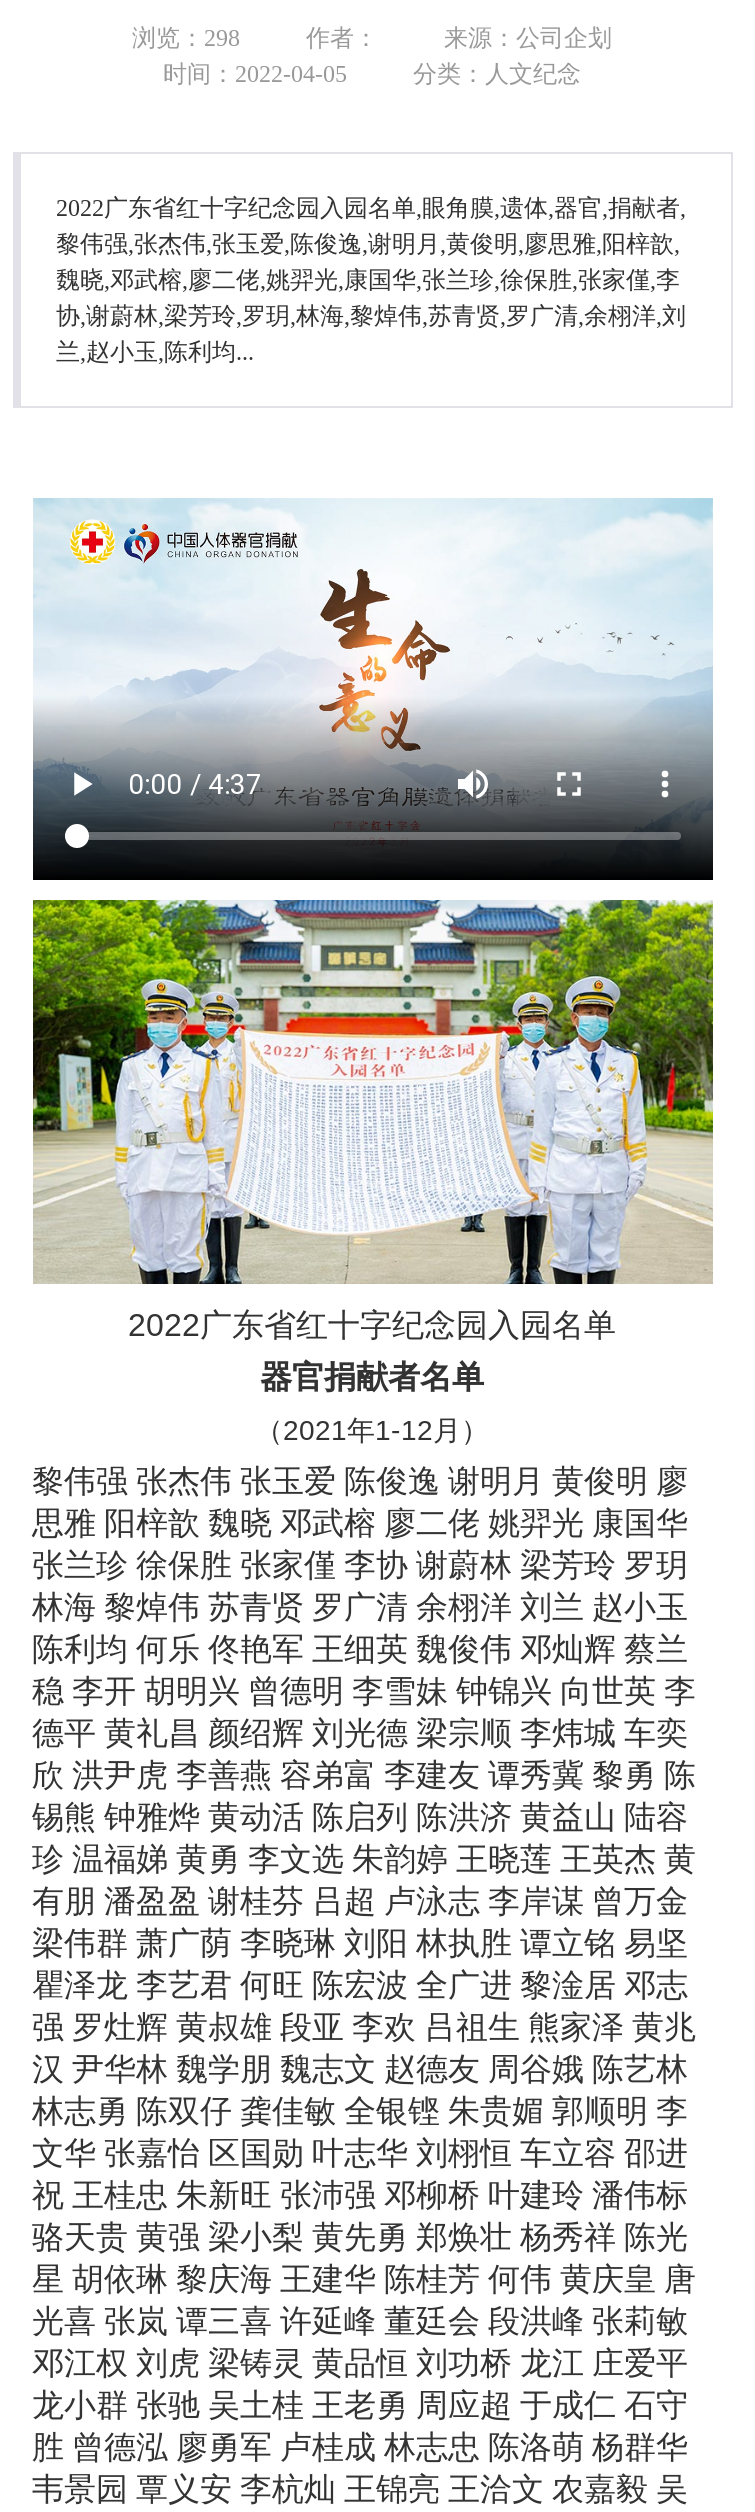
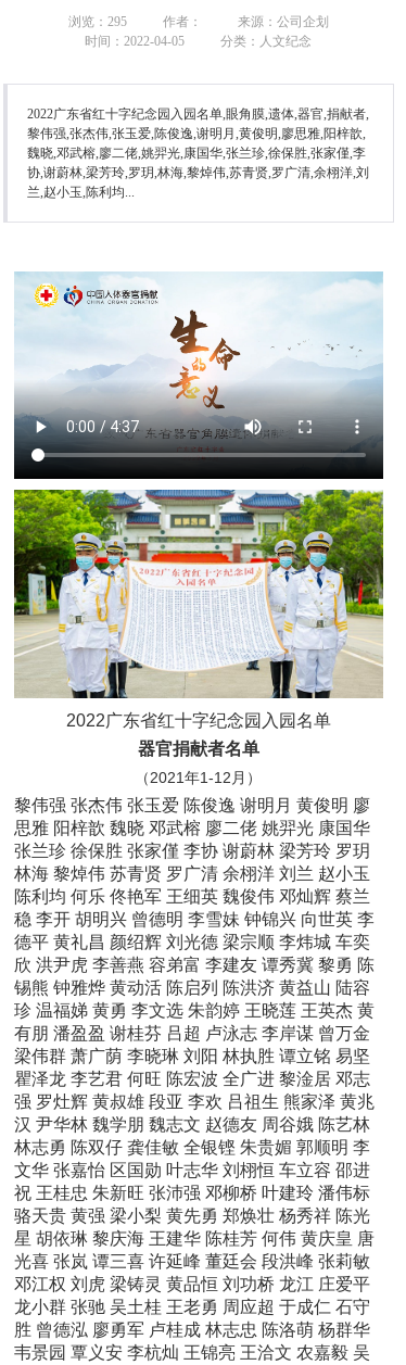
- 浏览：298
+ 浏览：295
